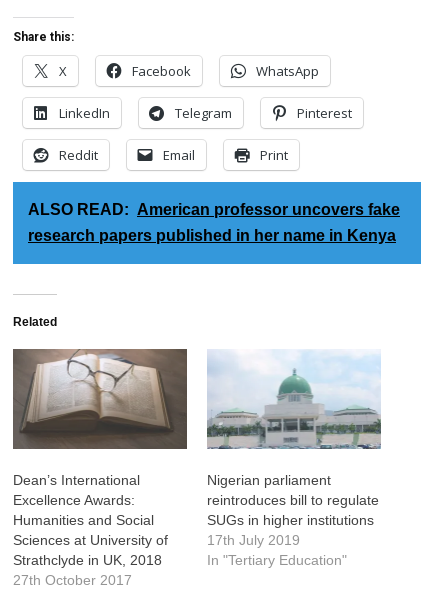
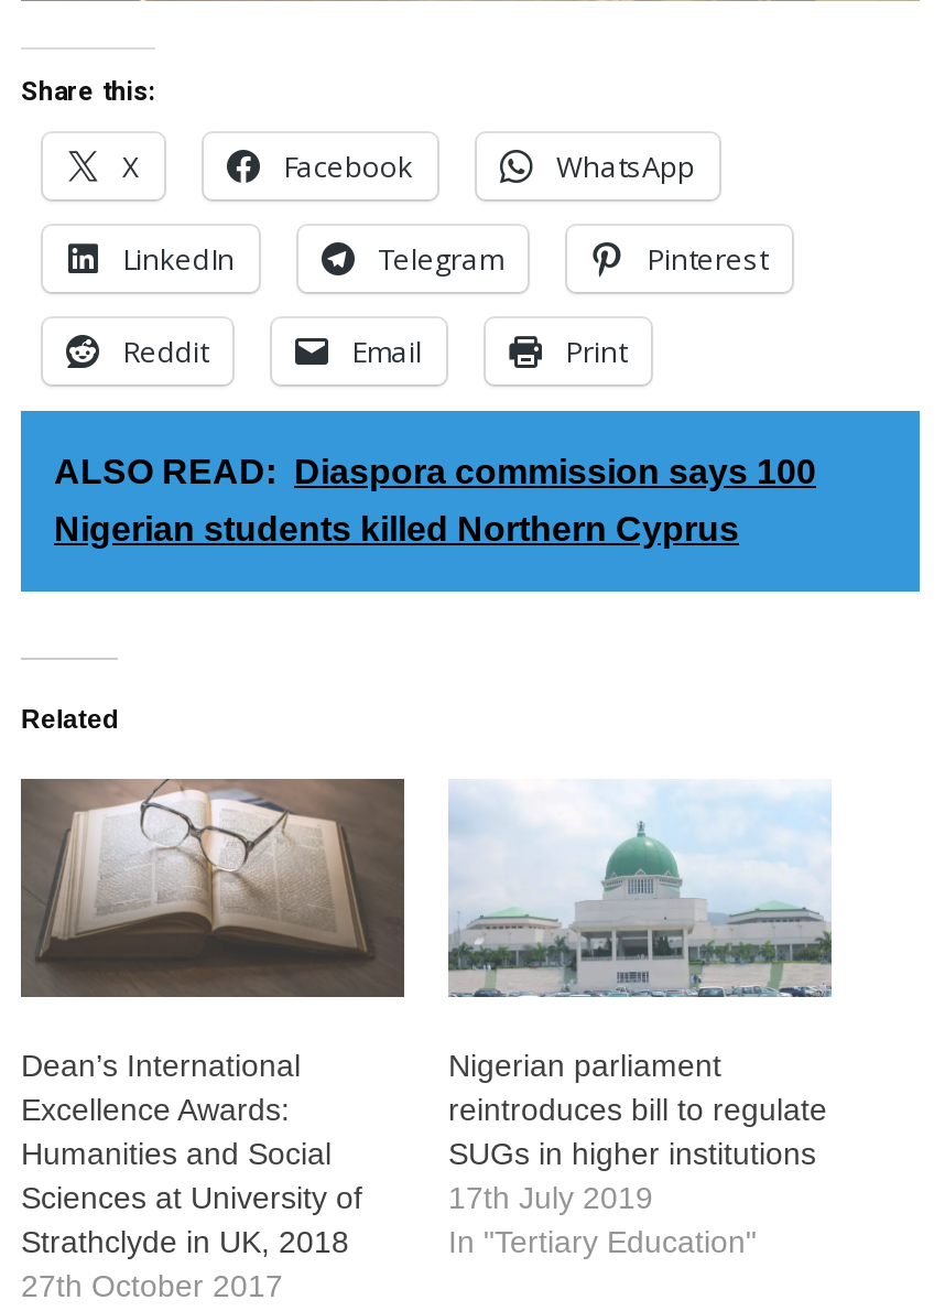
- ALSO READ: American professor uncovers fake
+ ALSO READ: Diaspora commission says 100

- research papers published in her name in Kenya
+ Nigerian students killed Northern Cyprus
